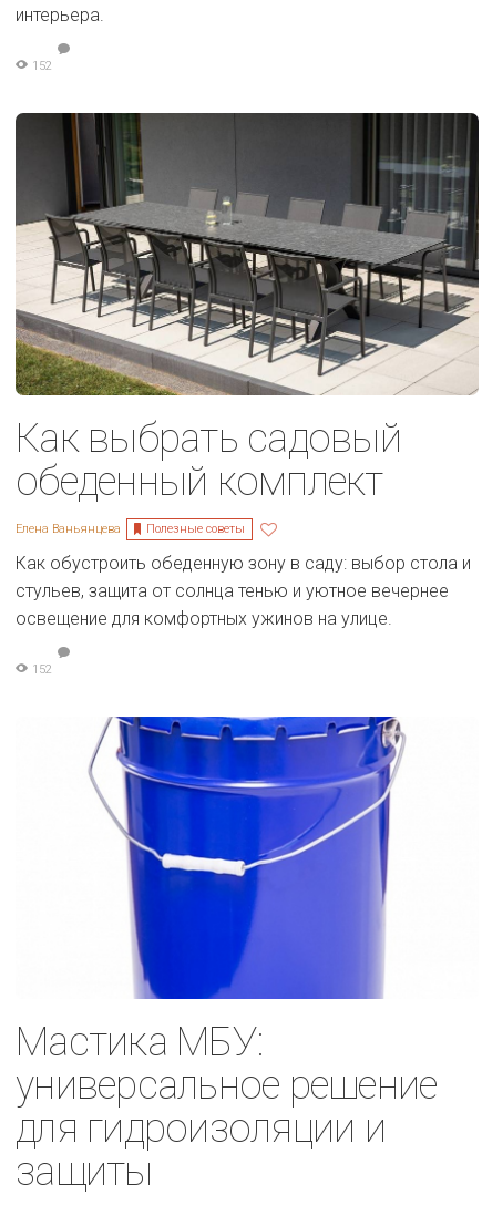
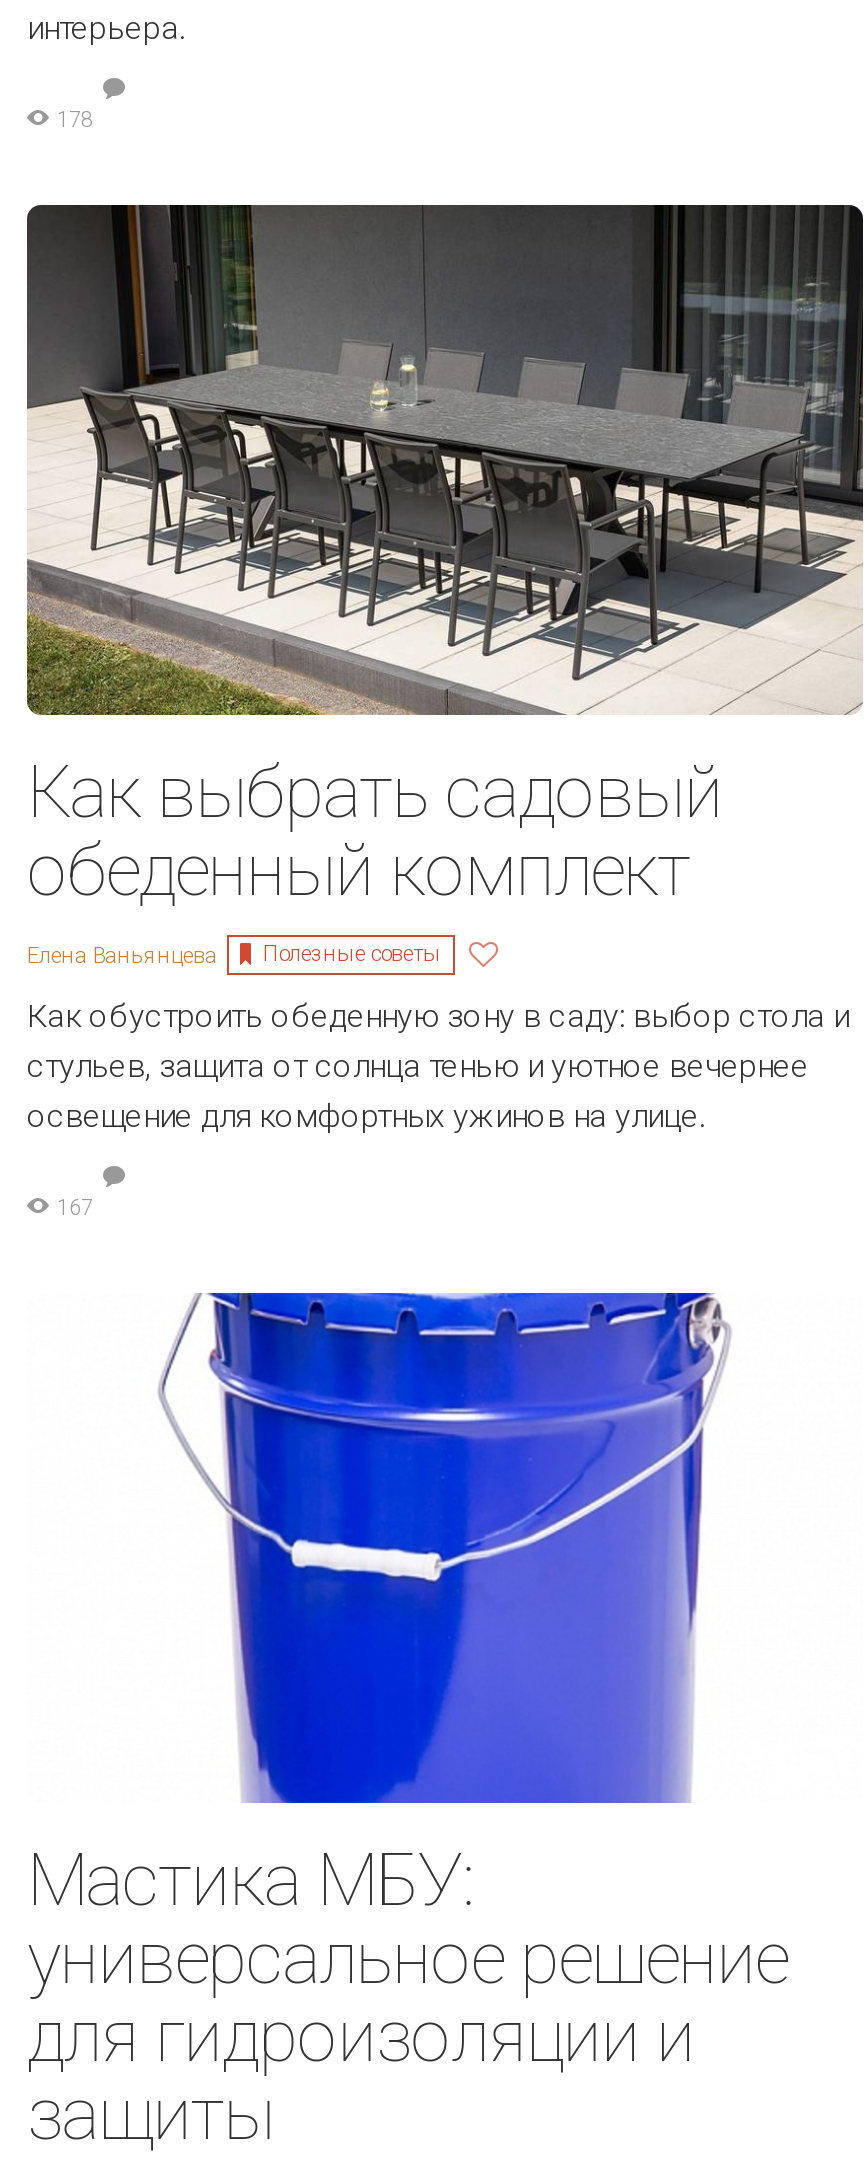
- 152
+ 178

- 152
+ 167
